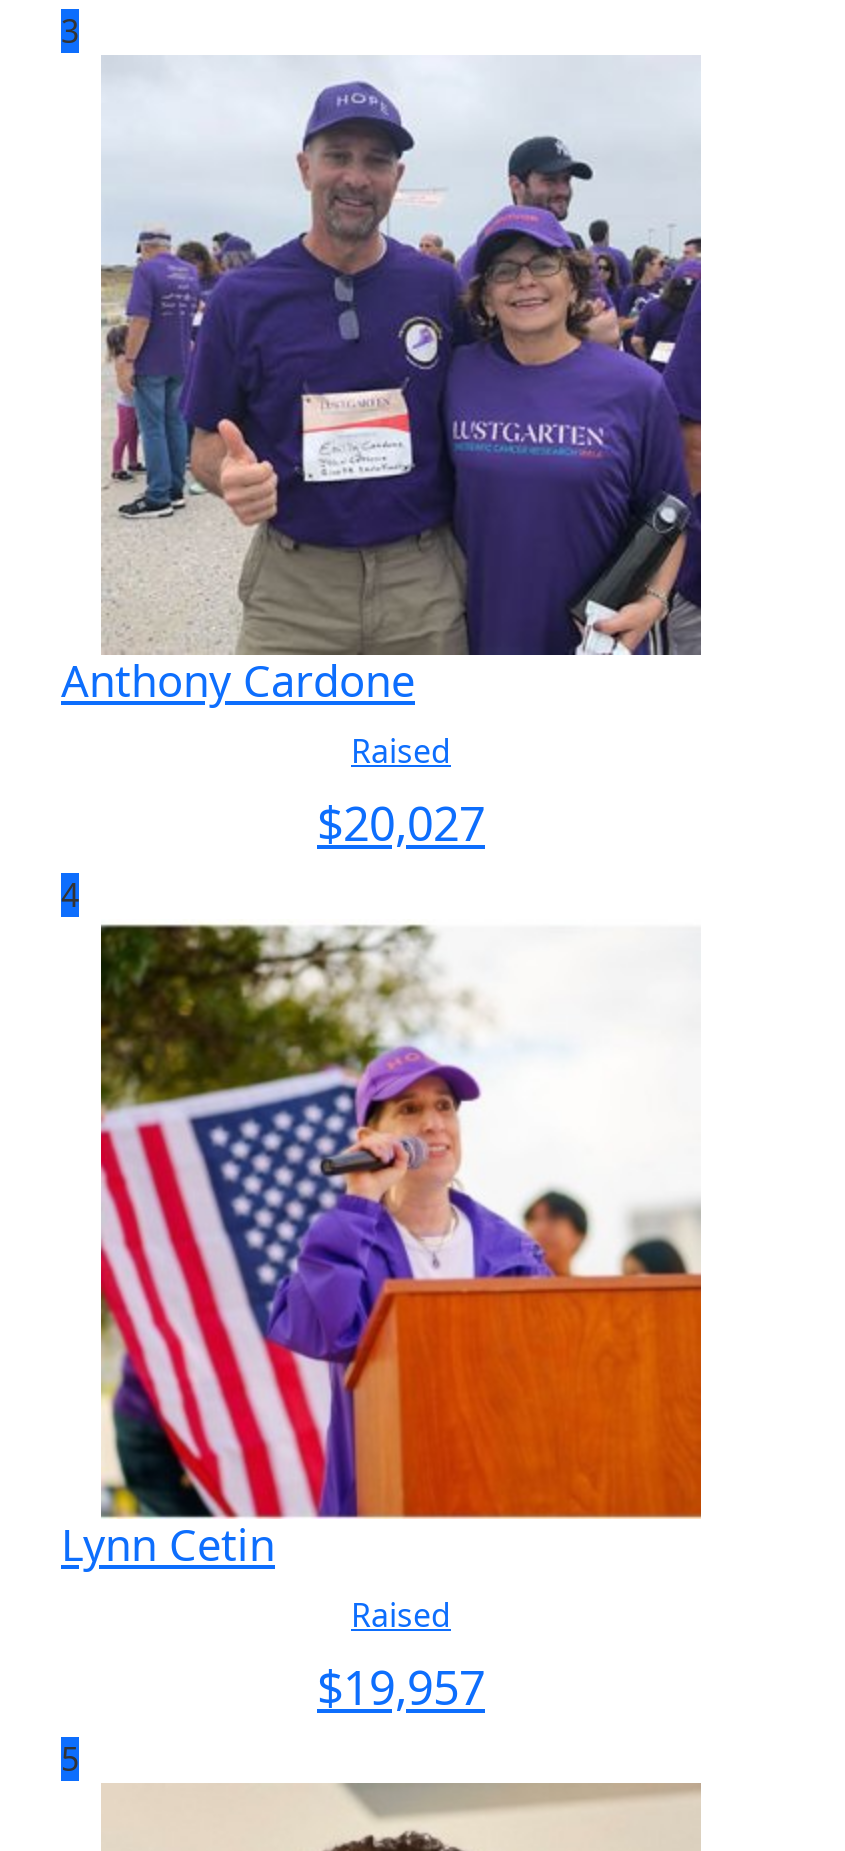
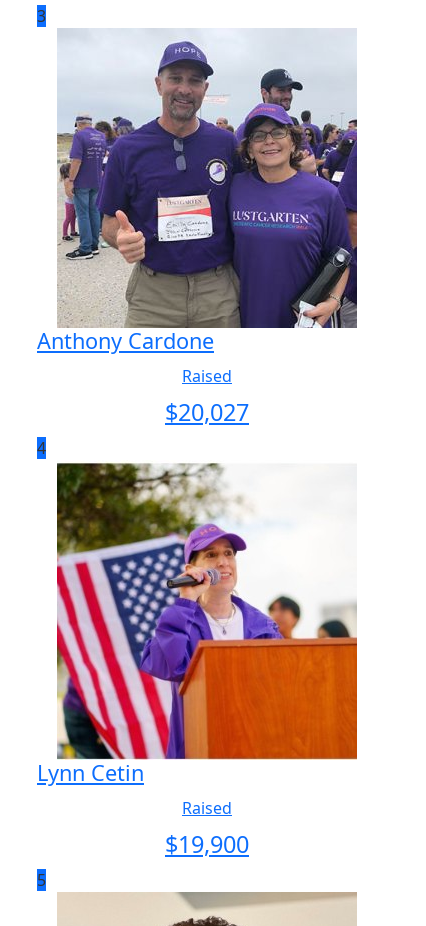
- $19,957
+ $19,900
